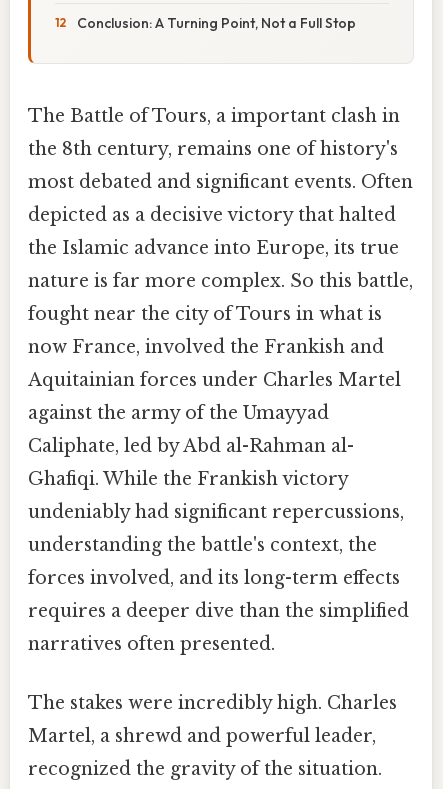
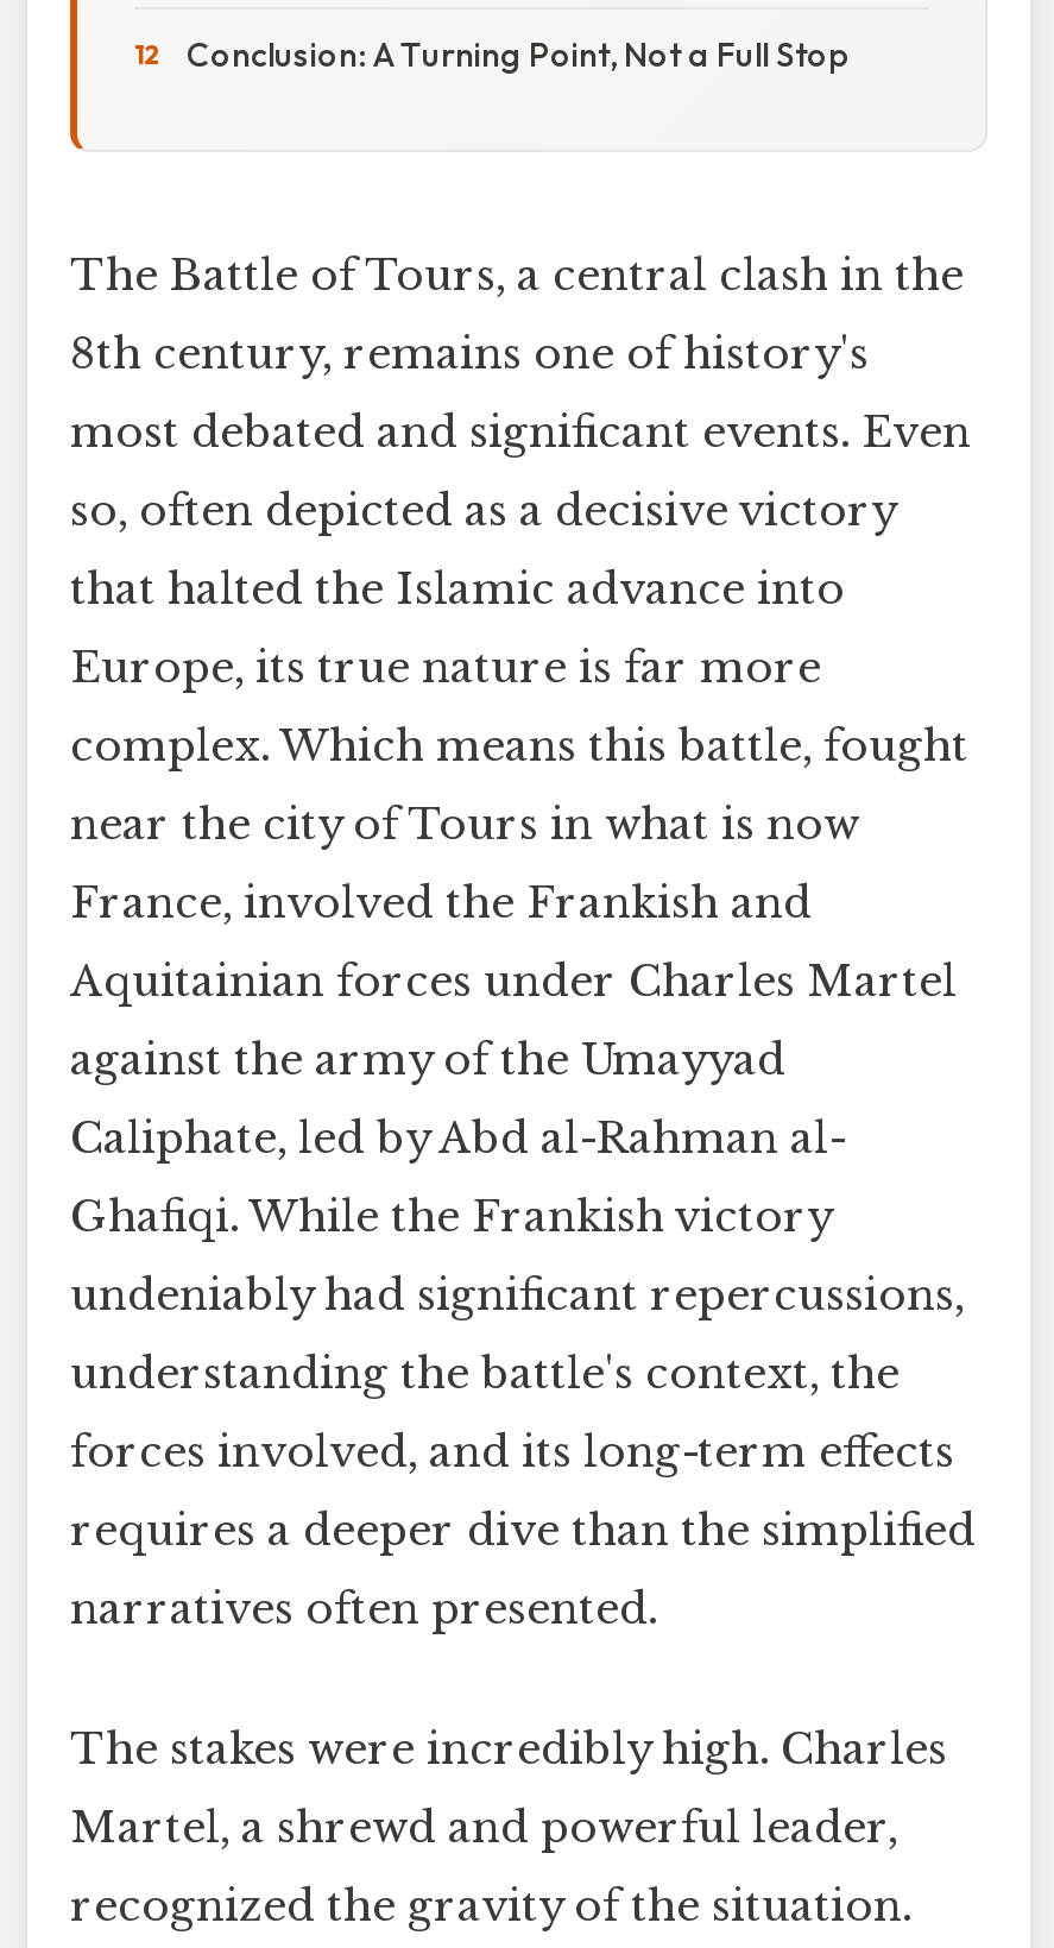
- The Battle of Tours, a important clash in
- the 8th century, remains one of history's
- most debated and significant events. Often
- depicted as a decisive victory that halted
- the Islamic advance into Europe, its true
- nature is far more complex. So this battle,
- fought near the city of Tours in what is
- now France, involved the Frankish and
+ The Battle of Tours, a central clash in the
+ 8th century, remains one of history's
+ most debated and significant events. Even
+ so, often depicted as a decisive victory
+ that halted the Islamic advance into
+ Europe, its true nature is far more
+ complex. Which means this battle, fought
+ near the city of Tours in what is now
+ France, involved the Frankish and
